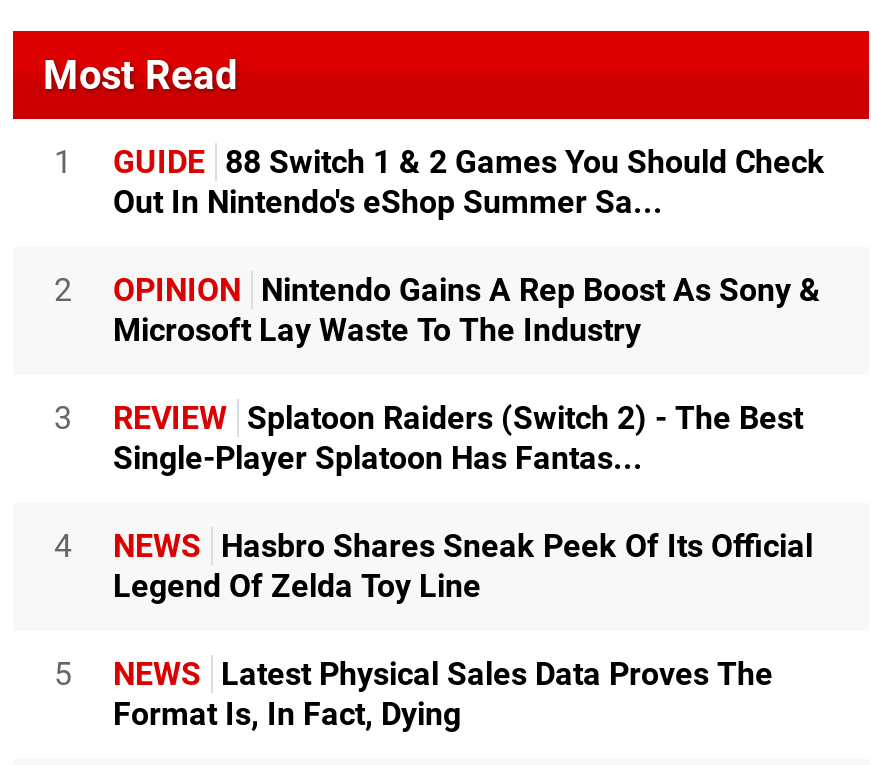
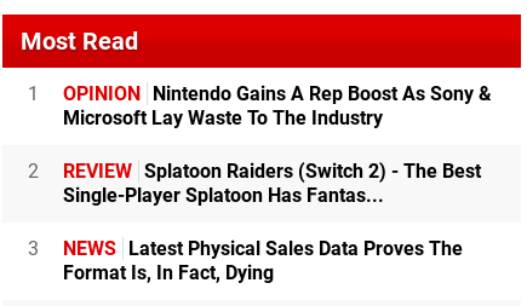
- GUIDE 88 Switch 1 & 2 Games You Should Check
- Out In Nintendo's eShop Summer Sa...
- 2

- 3 REVIEW Splatoon Raiders (Switch 2) - The Best
+ 2 REVIEW Splatoon Raiders (Switch 2) - The Best

- 4
- NEWS Hasbro Shares Sneak Peek Of Its Official
- Legend Of Zelda Toy Line
- 5
+ 3
